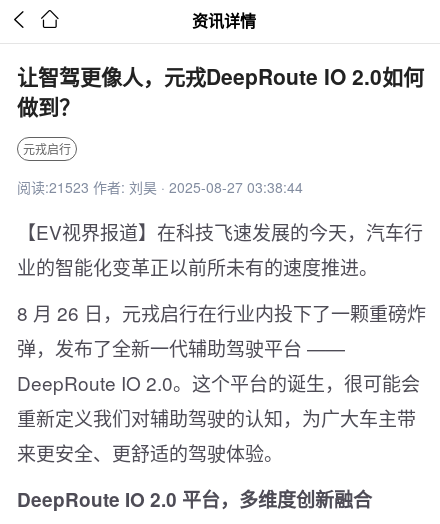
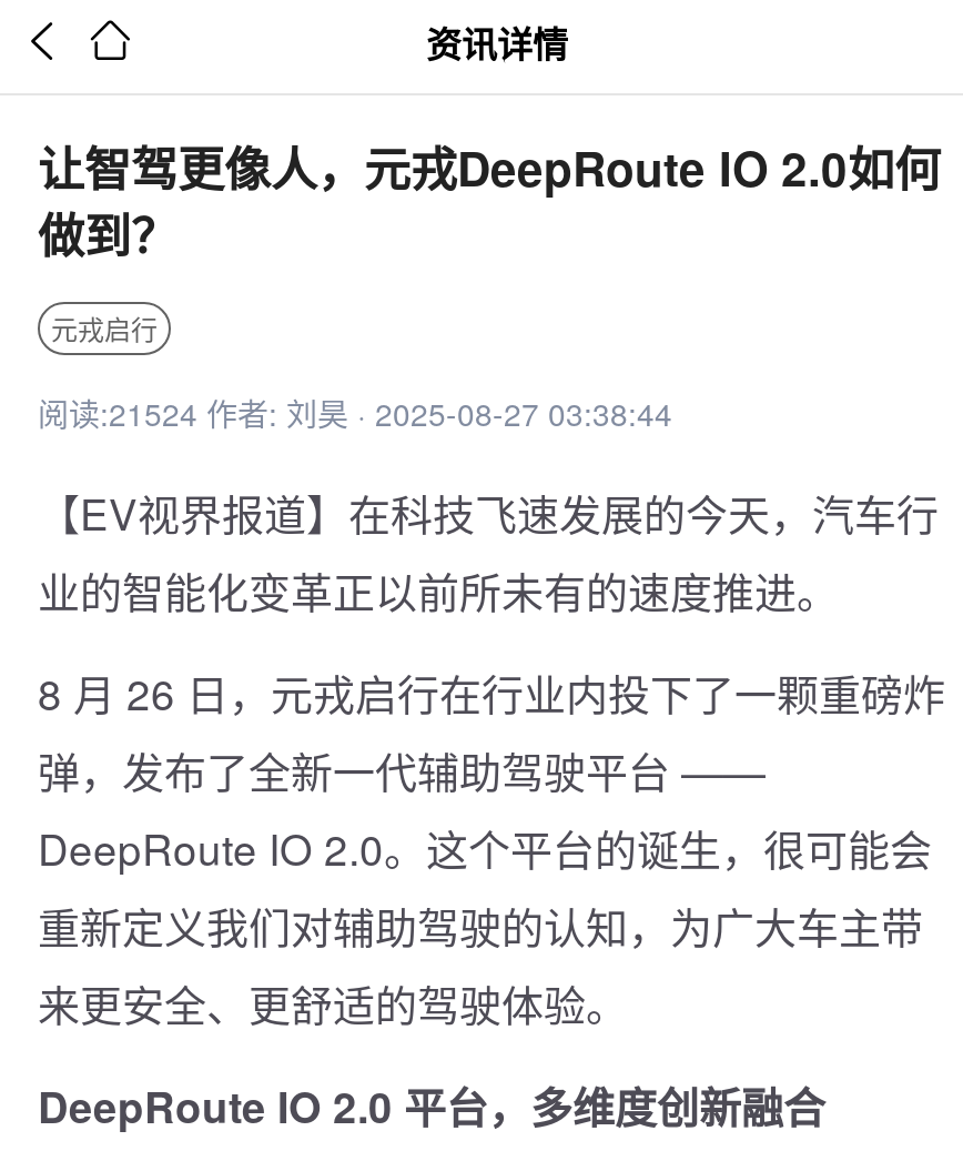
- 阅读:21523 作者: 刘昊 · 2025-08-27 03:38:44
+ 阅读:21524 作者: 刘昊 · 2025-08-27 03:38:44
